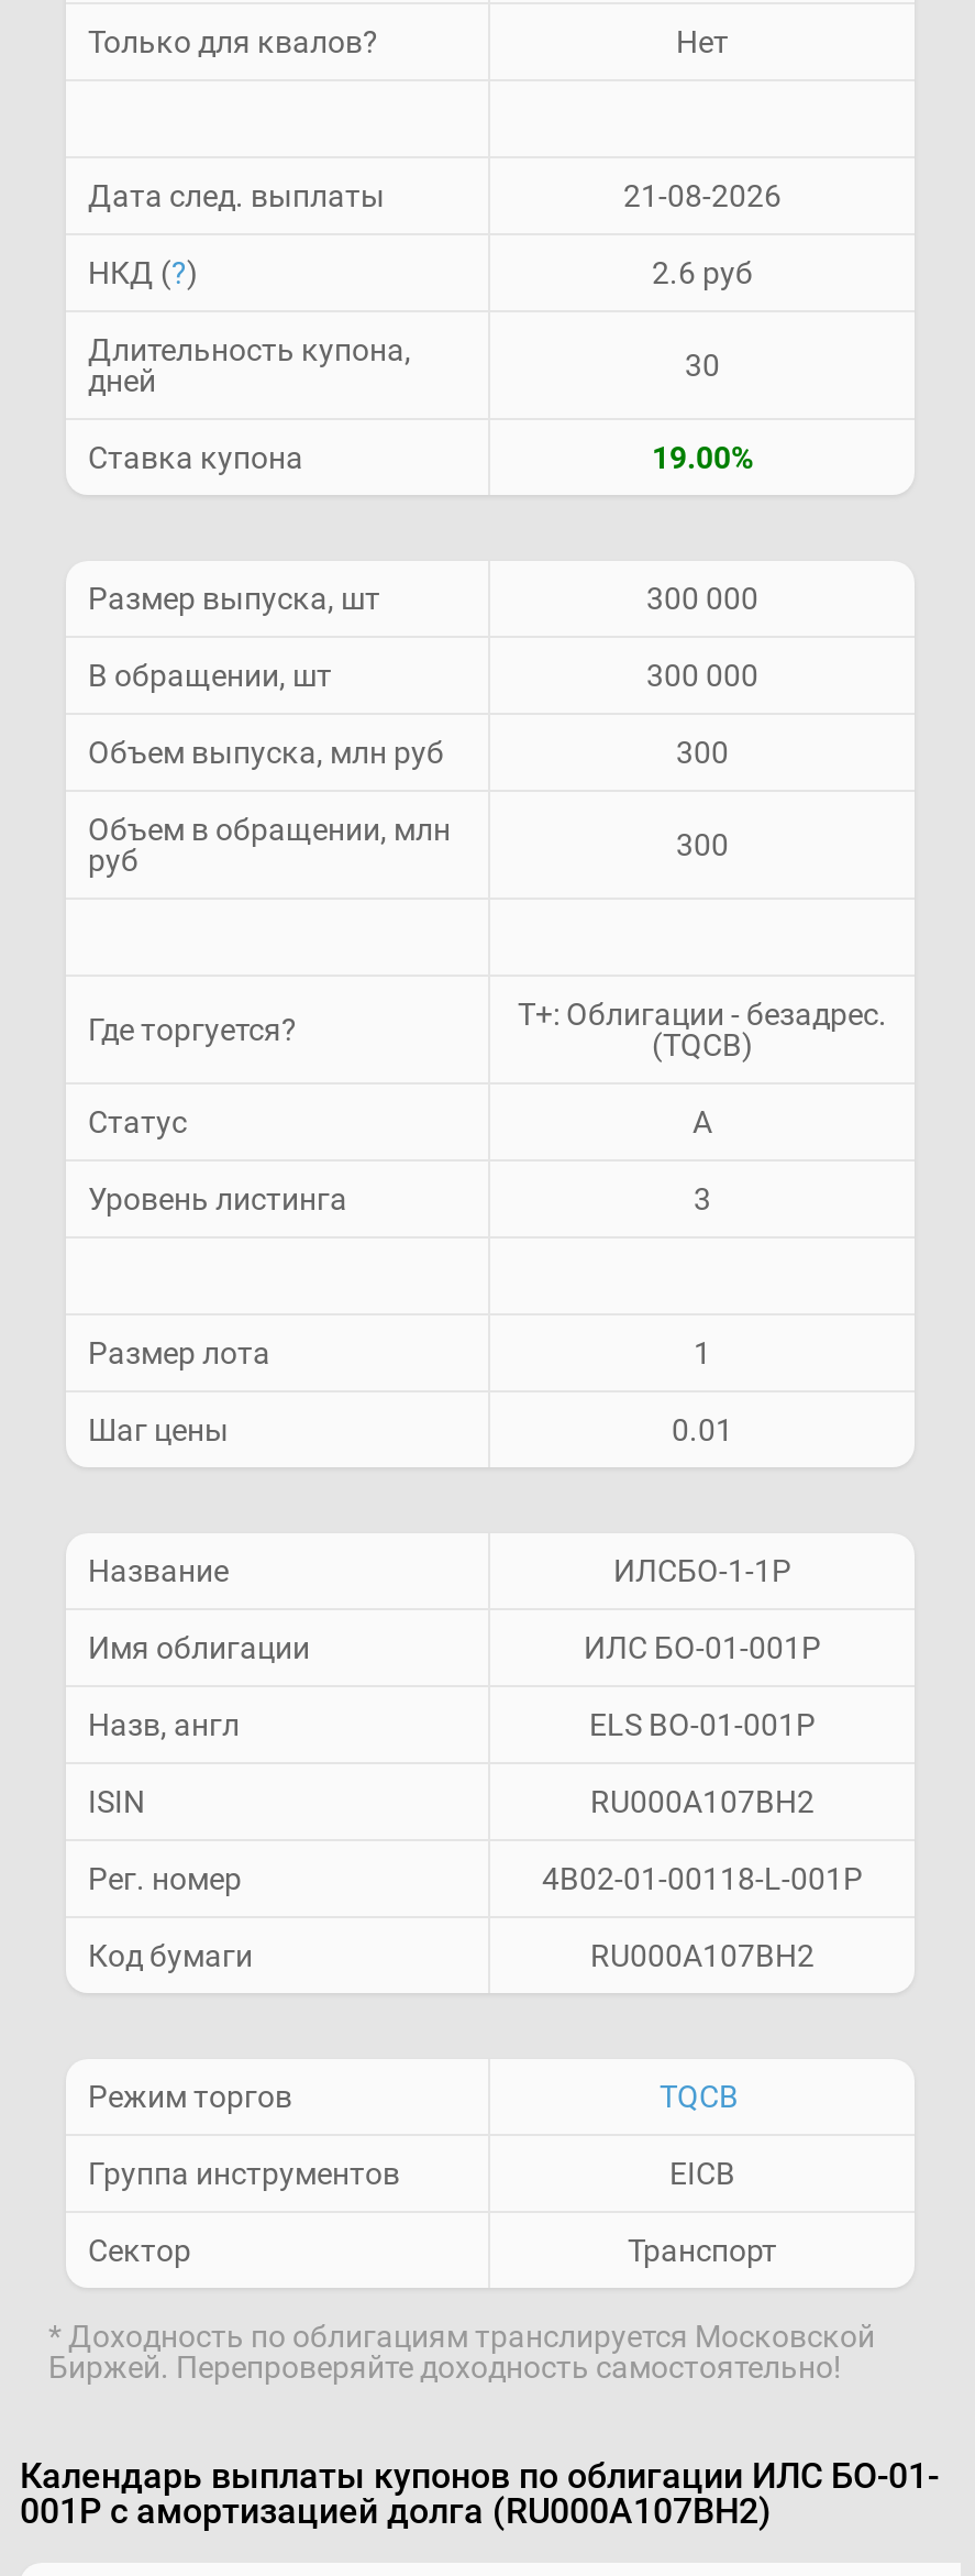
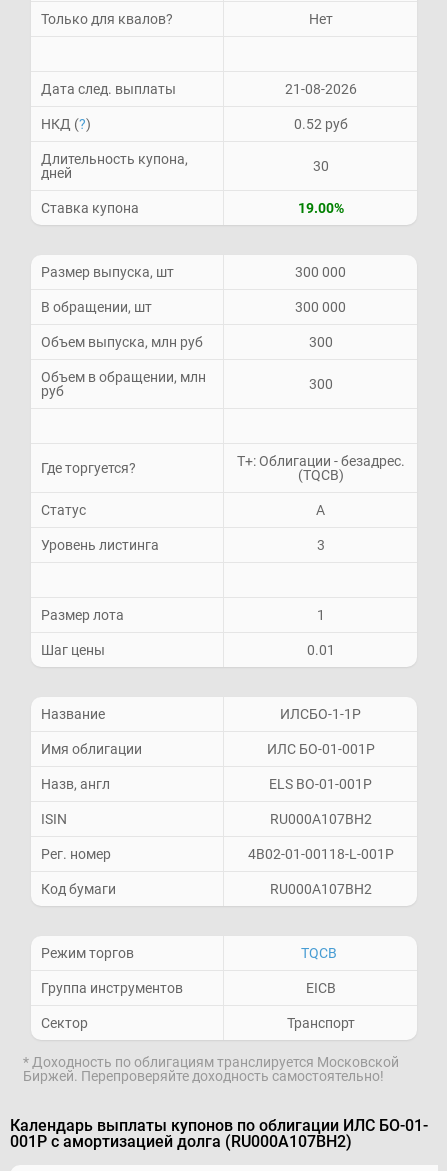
- 2.6 руб
+ 0.52 руб
